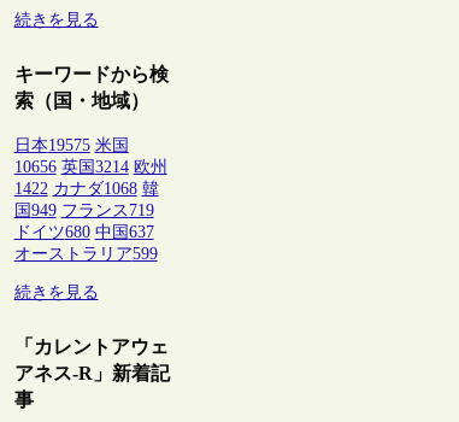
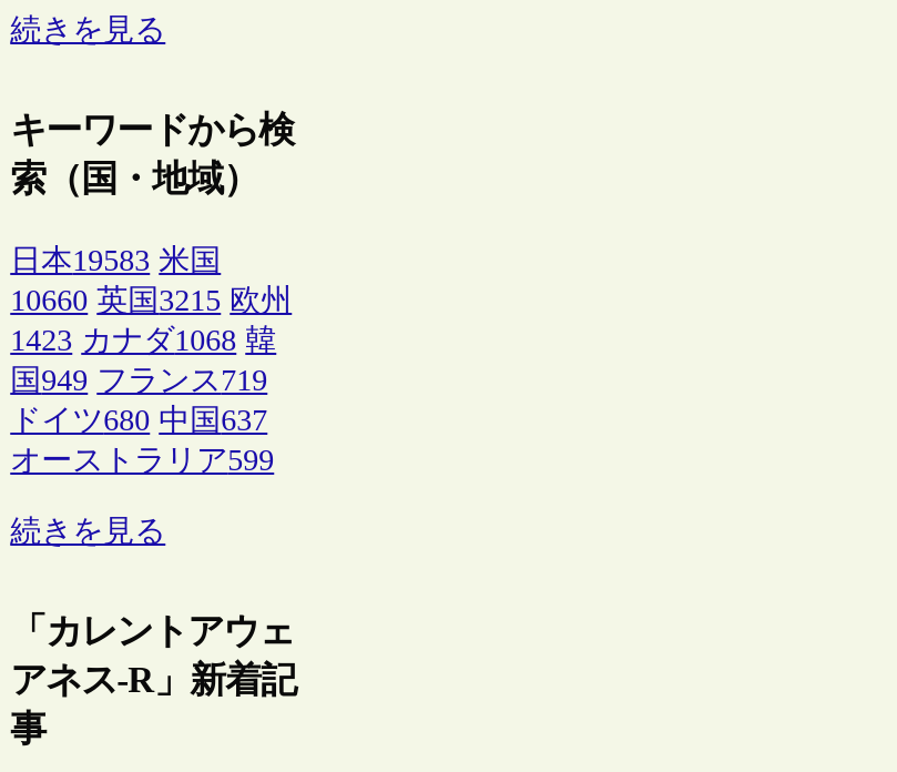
- 日本19575 米国
+ 日本19583 米国

- 10656 英国3214 欧州
+ 10660 英国3215 欧州

- 1422 カナダ1068 韓
+ 1423 カナダ1068 韓
